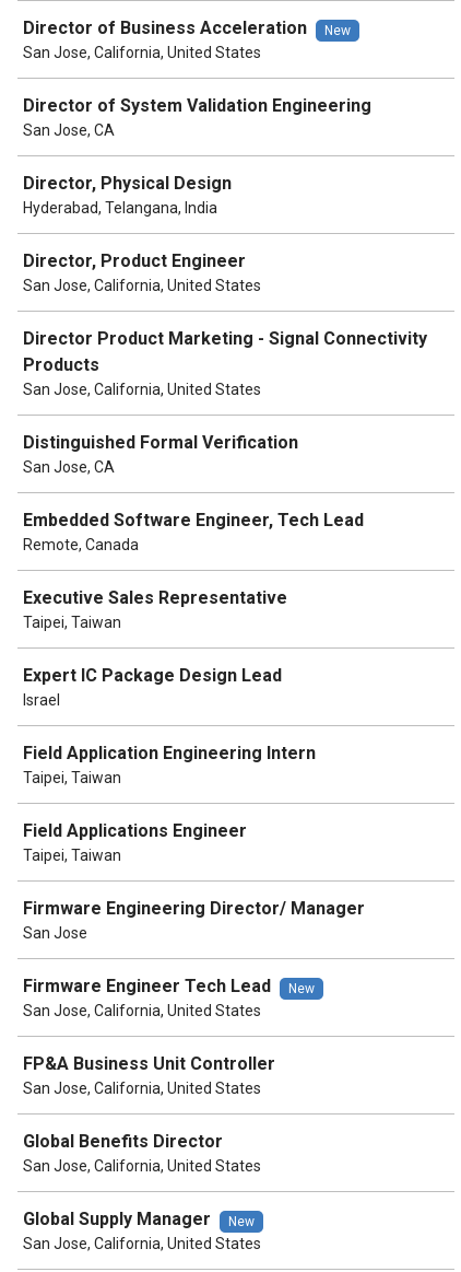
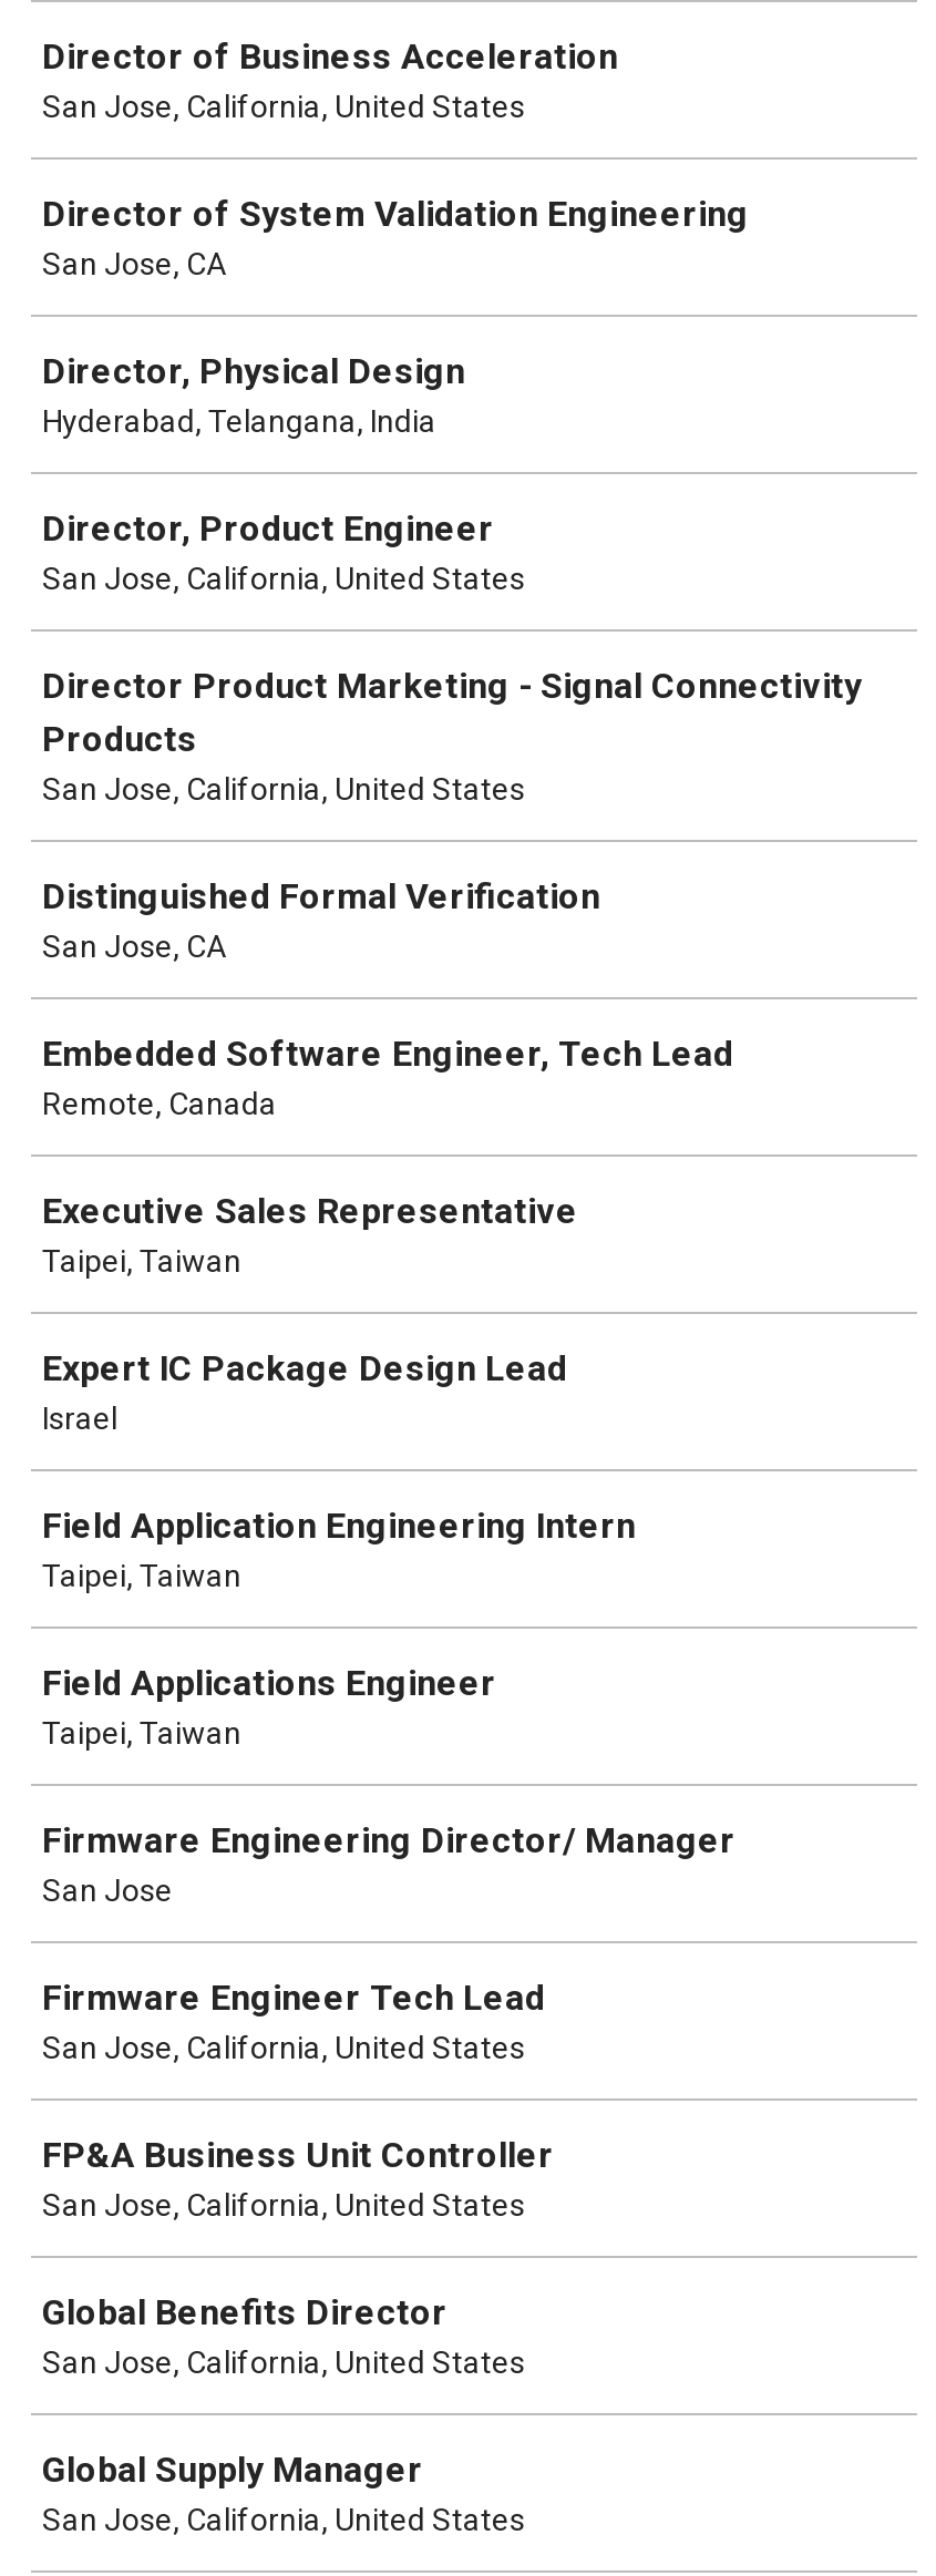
- New

- New

- New
